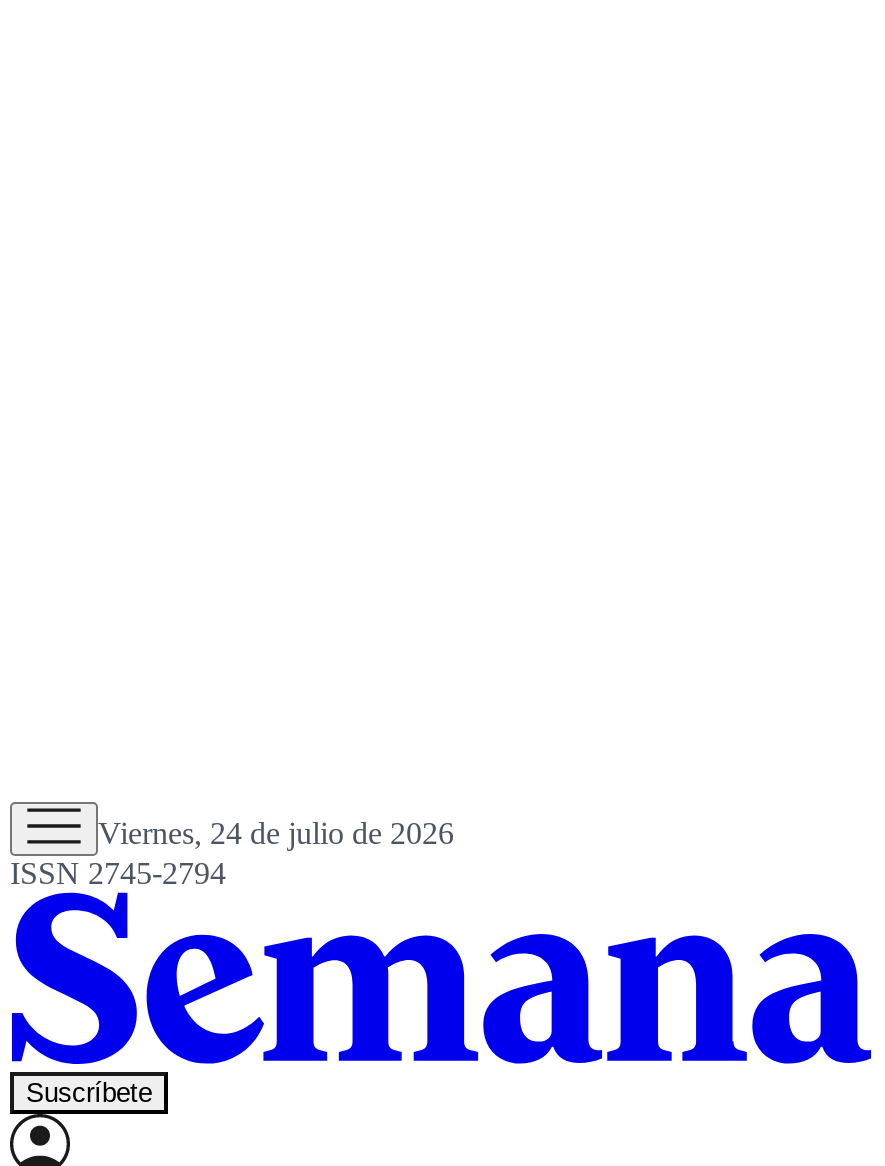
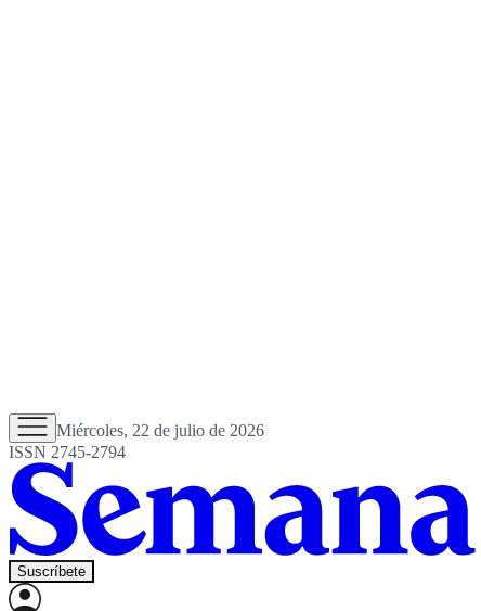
- Viernes, 24 de julio de 2026
+ Miércoles, 22 de julio de 2026
